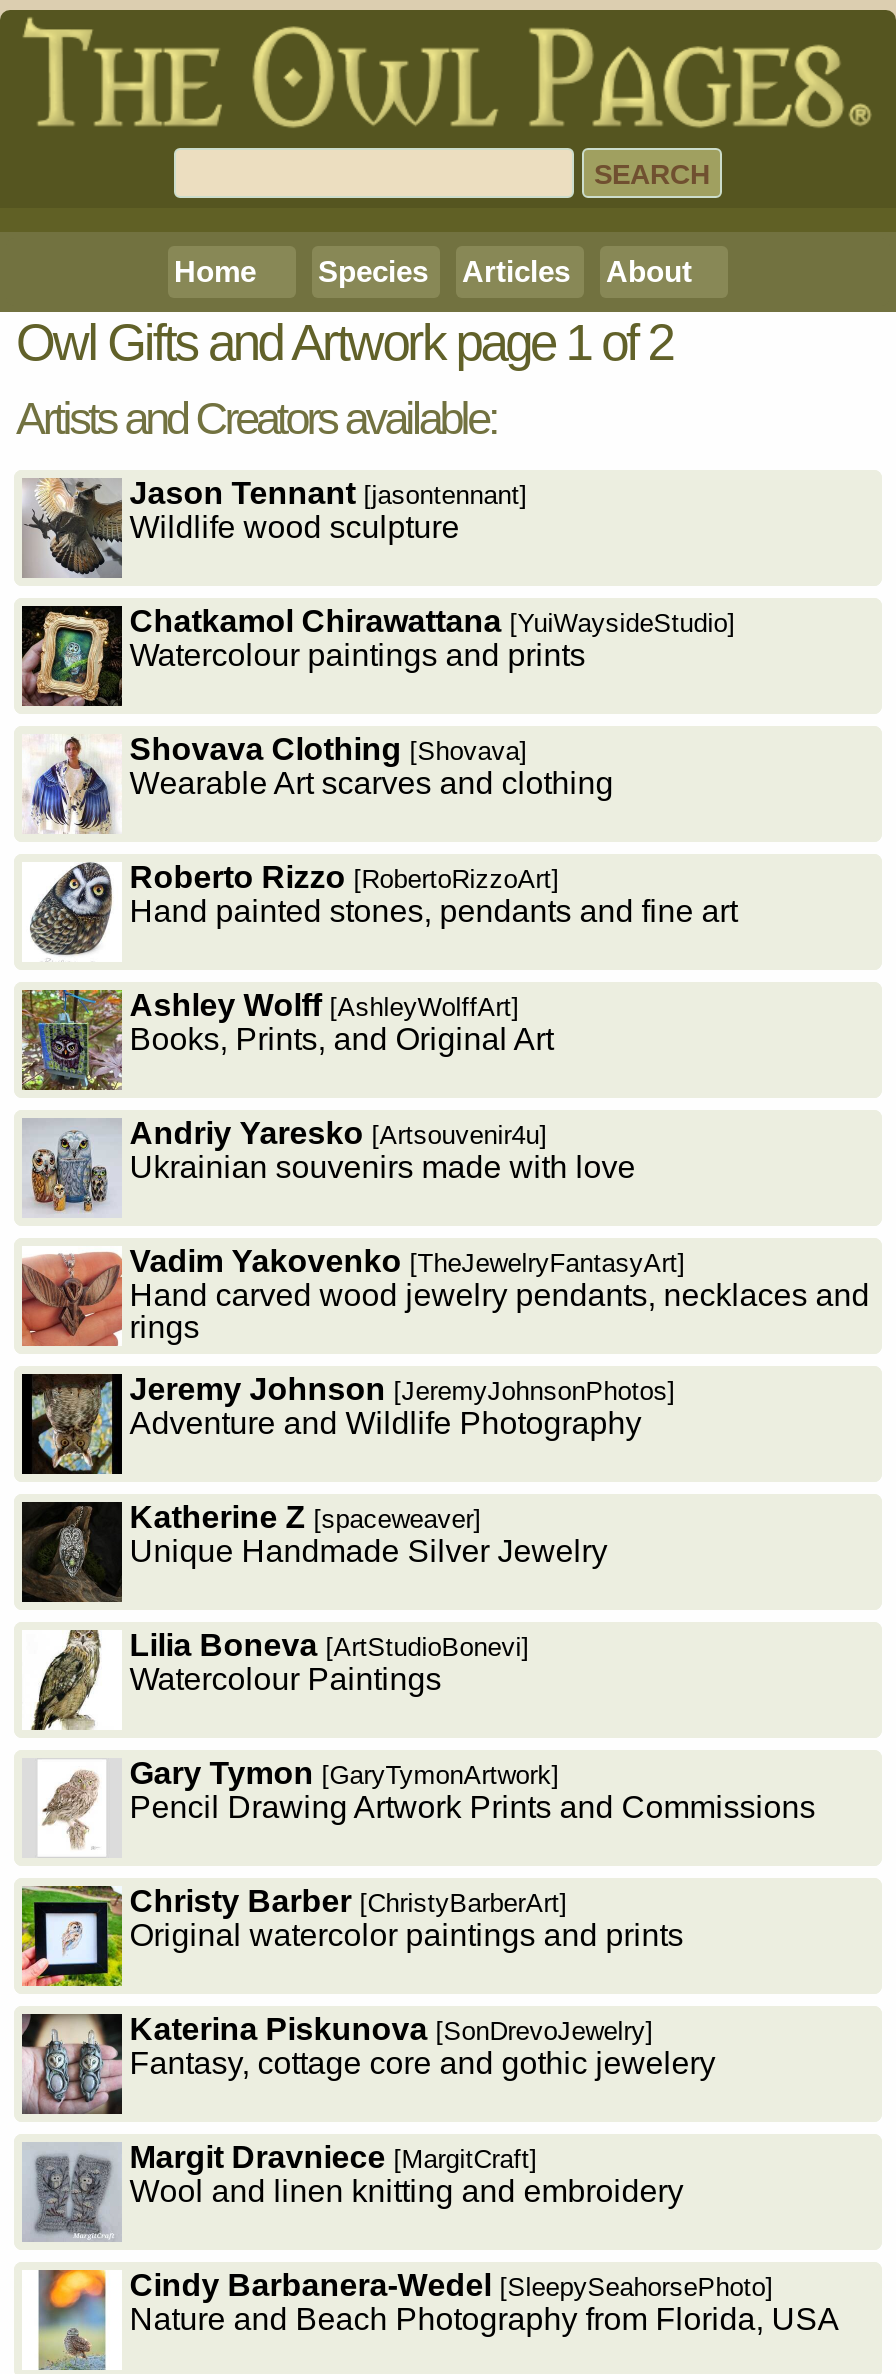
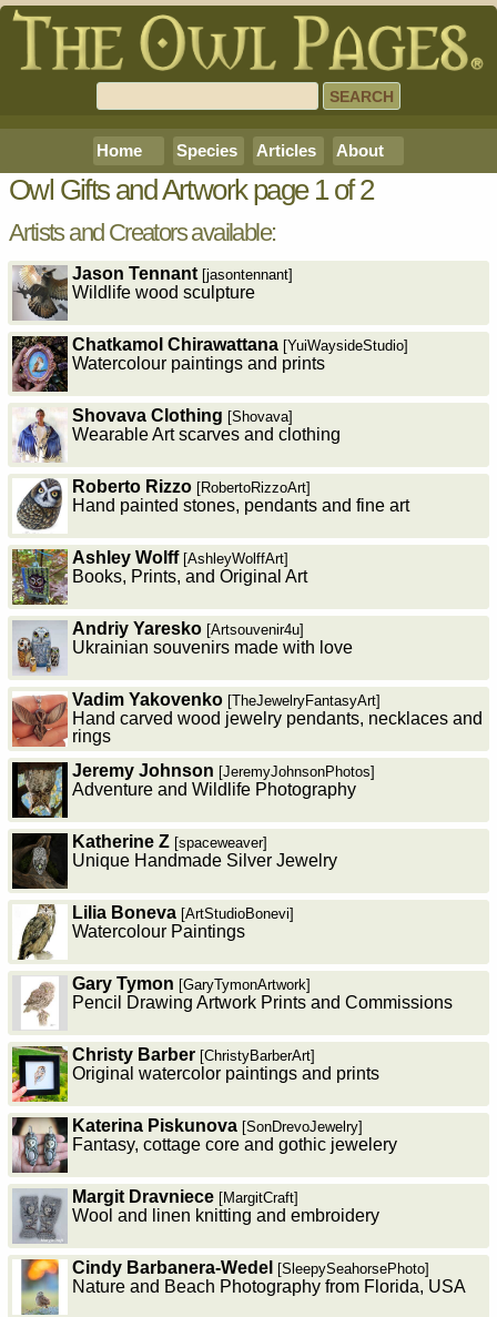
- [image]
+ [image]
